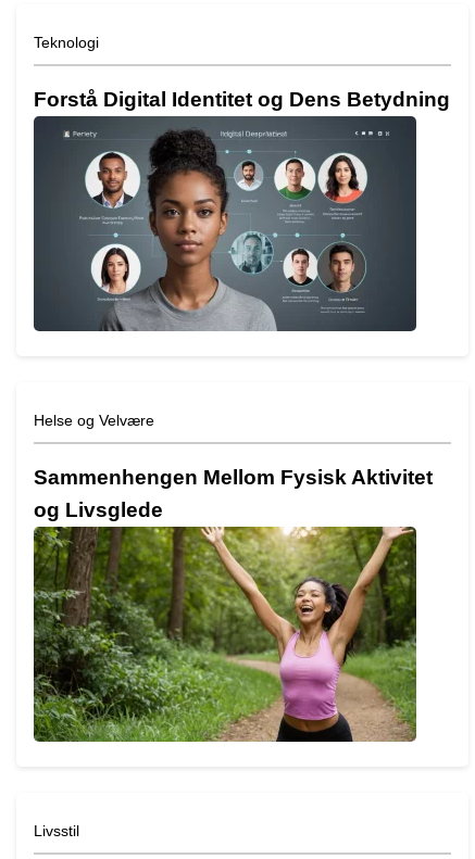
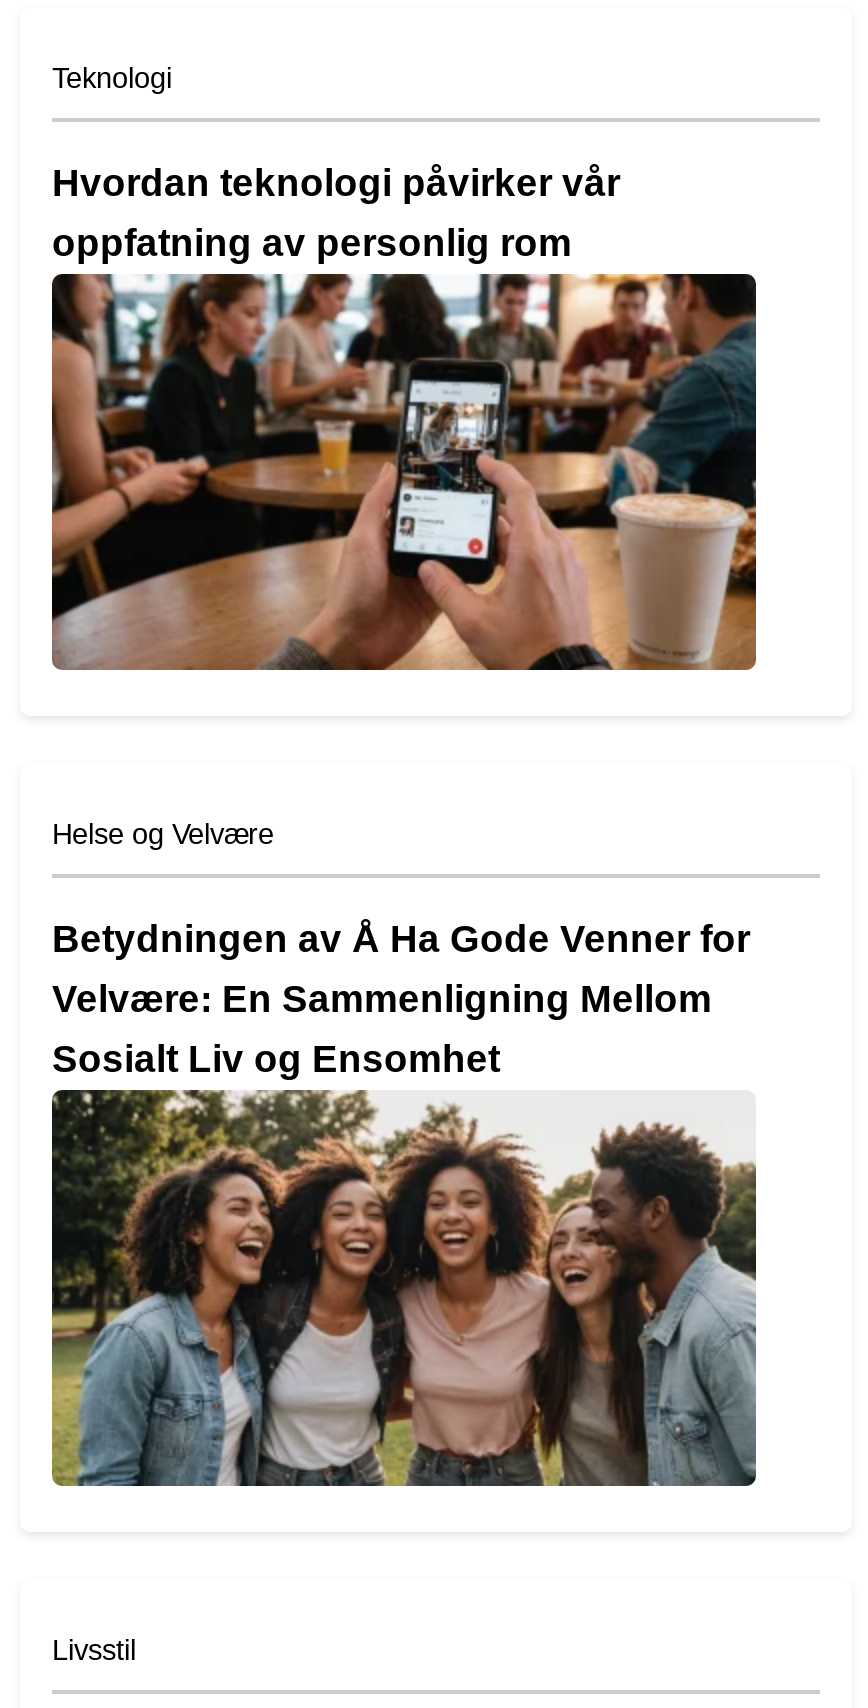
- Forstå Digital Identitet og Dens Betydning
+ Hvordan teknologi påvirker vår
+ oppfatning av personlig rom

- [image]
+ [image]

- Sammenhengen Mellom Fysisk Aktivitet
- og Livsglede
+ Betydningen av Å Ha Gode Venner for
+ Velvære: En Sammenligning Mellom
+ Sosialt Liv og Ensomhet

- [image]
+ [image]
